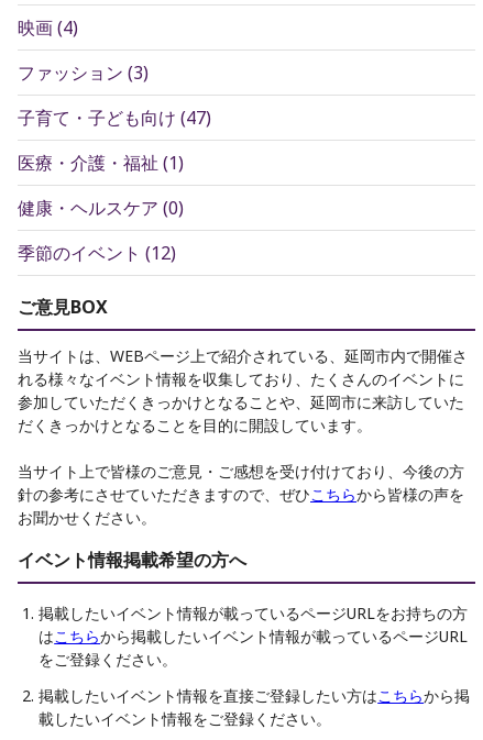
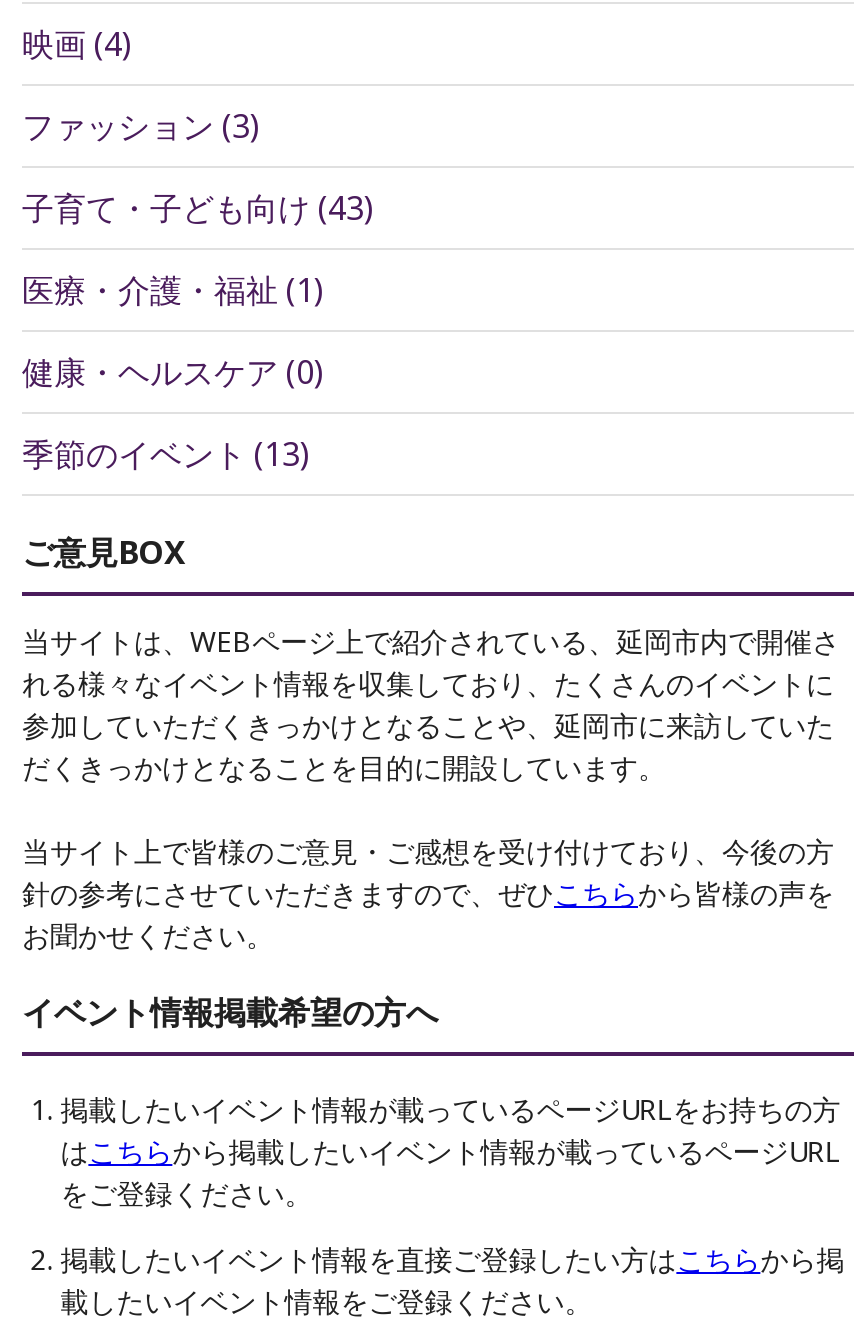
- 子育て・子ども向け(47)
+ 子育て・子ども向け(43)

- 季節のイベント(12)
+ 季節のイベント(13)
